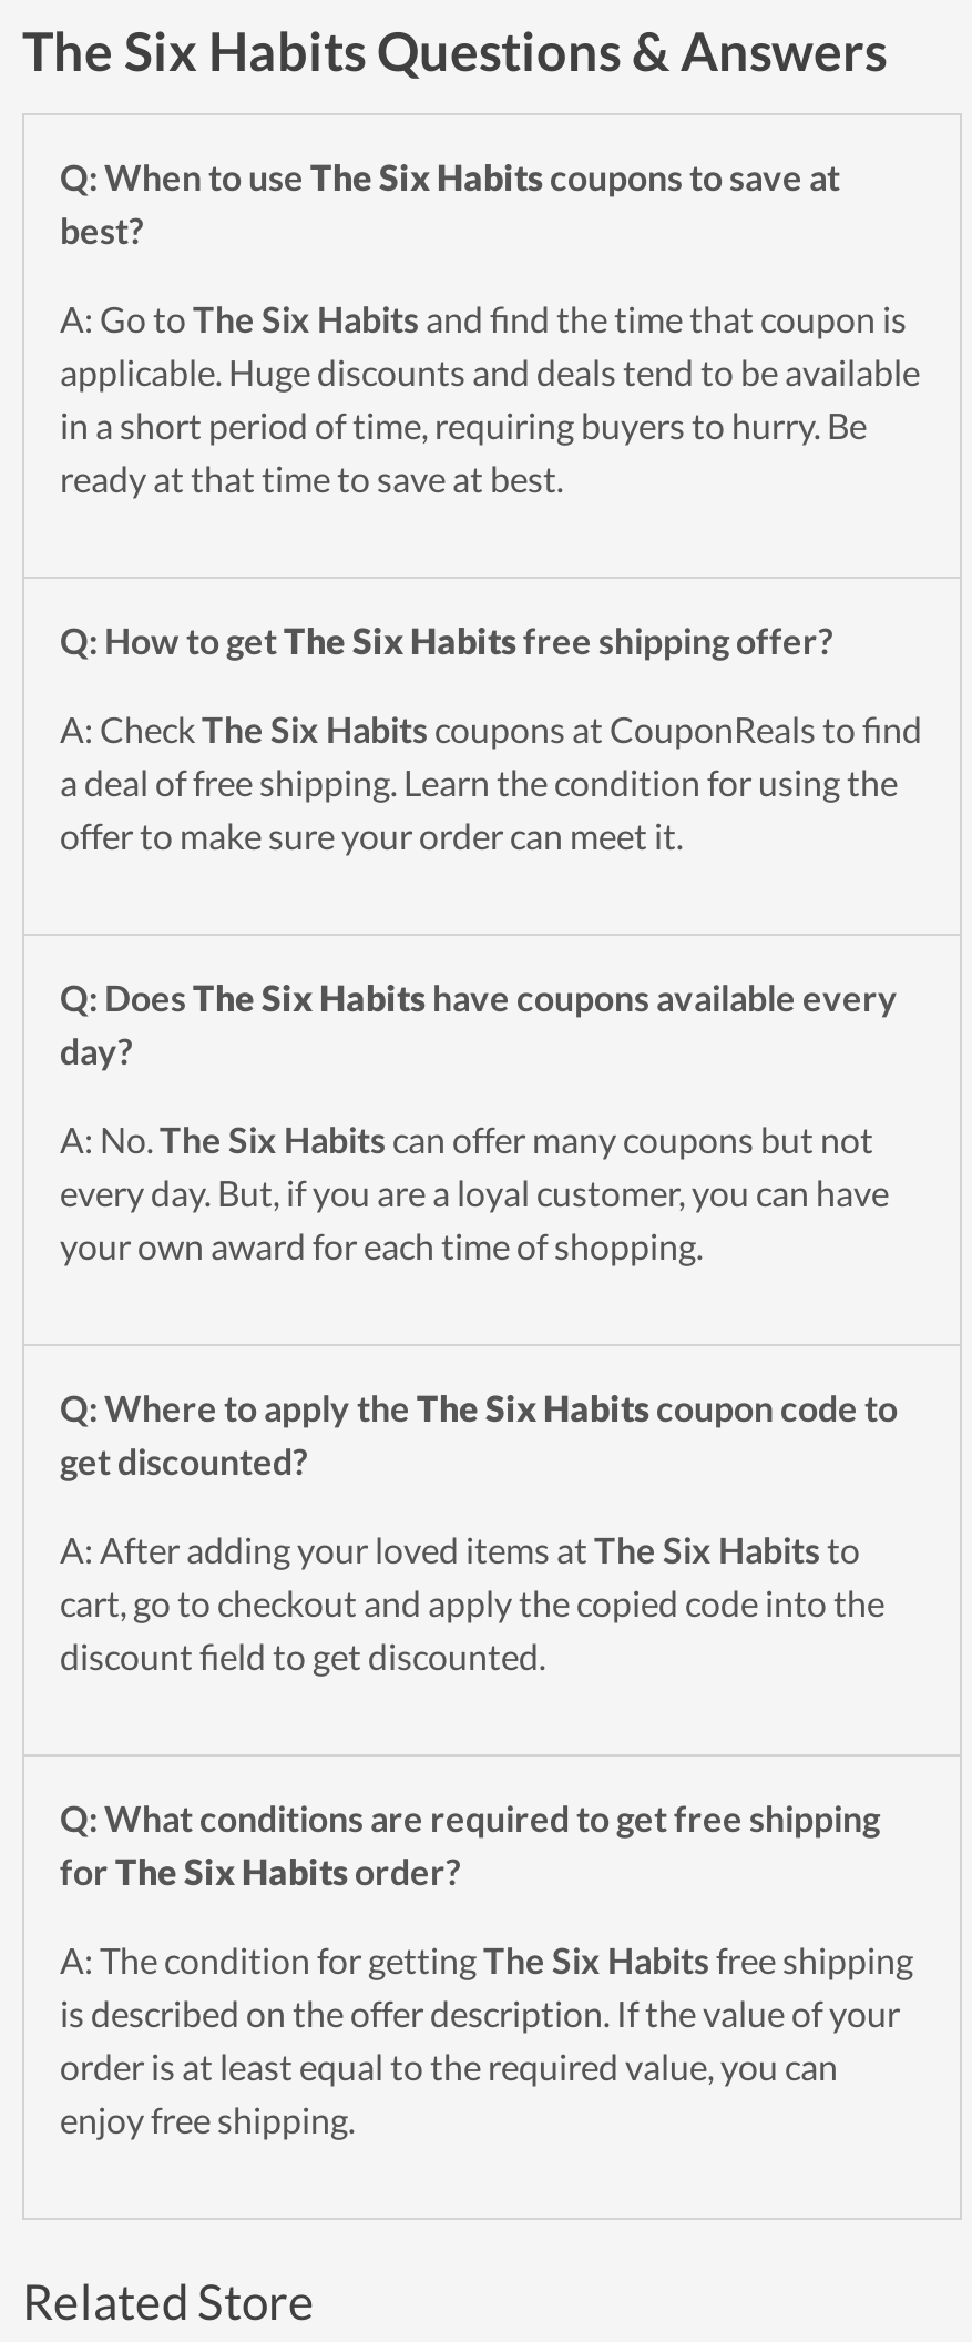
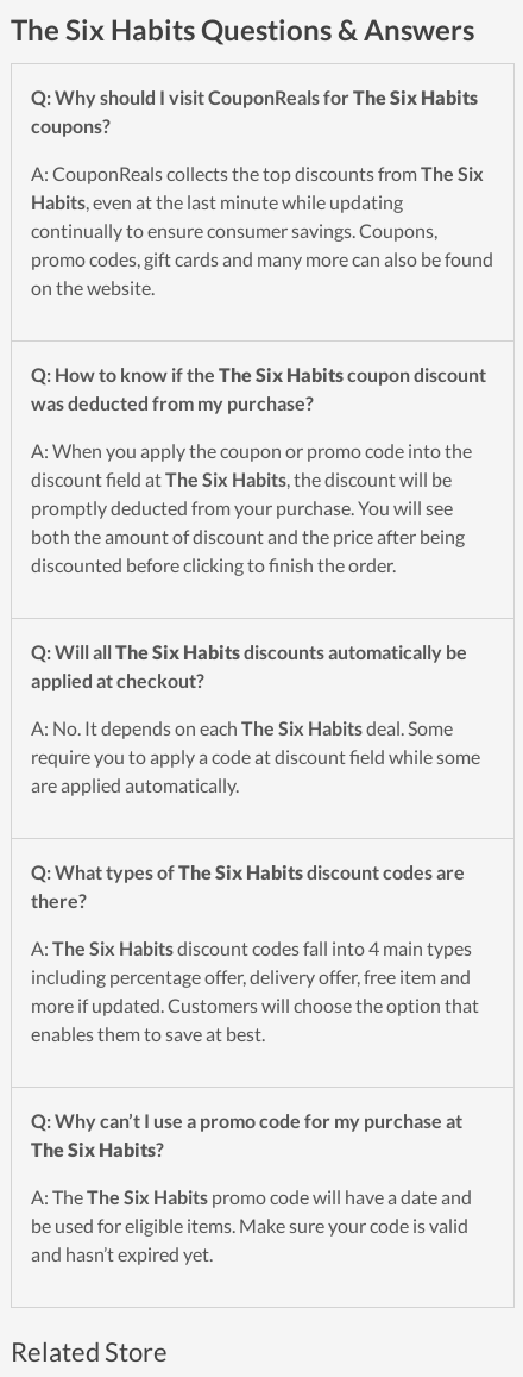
- Q: When to use The Six Habits coupons to save at
- best?
+ Q: Why should I visit CouponReals for The Six Habits
+ coupons?

- A: Go to The Six Habits and find the time that coupon is
- applicable. Huge discounts and deals tend to be available
- in a short period of time, requiring buyers to hurry. Be
- ready at that time to save at best.
+ A: CouponReals collects the top discounts from The Six
+ Habits, even at the last minute while updating
+ continually to ensure consumer savings. Coupons,
+ promo codes, gift cards and many more can also be found
+ on the website.

- Q: How to getThe Six Habits free shipping offer?
+ Q: How to know if the The Six Habitscoupon discount
+ was deducted from my purchase?

- A: Check The Six Habits coupons at CouponReals to find
- a deal of free shipping. Learn the condition for using the
- offer to make sure your order can meet it.
+ A: When you apply the coupon or promo code into the
+ discount field atThe Six Habits, the discount will be
+ promptly deducted from your purchase. You will see
+ both the amount of discount and the price after being
+ discounted before clicking to finish the order.

- Q: Does The Six Habits have coupons available every
- day?
+ Q: Will all The Six Habits discounts automatically be
+ applied at checkout?

- A: No. The Six Habits can offer many coupons but not
- every day. But, if you are a loyal customer, you can have
- your own award for each time of shopping.
+ A: No. It depends on each The Six Habits deal. Some
+ require you to apply a code at discount field while some
+ are applied automatically.

- Q: Where to apply the The Six Habits coupon code to
- get discounted?
+ Q: What types of The Six Habits discount codes are
+ there?

- A: After adding your loved items at The Six Habits to
- cart, go to checkout and apply the copied code into the
- discount field to get discounted.
+ A: The Six Habitsdiscount codes fall into 4 main types
+ including percentage offer, delivery offer, free item and
+ more if updated. Customers will choose the option that
+ enables them to save at best.

- Q: What conditions are required to get free shipping
- for The Six Habits order?
+ Q: Why can’t I use a promo code for my purchase at
+ The Six Habits?

- A: The condition for gettingThe Six Habits free shipping
- is described on the offer description. If the value of your
- order is at least equal to the required value, you can
- enjoy free shipping.
+ A: TheThe Six Habits promo code will have a date and
+ be used for eligible items. Make sure your code is valid
+ and hasn’t expired yet.
